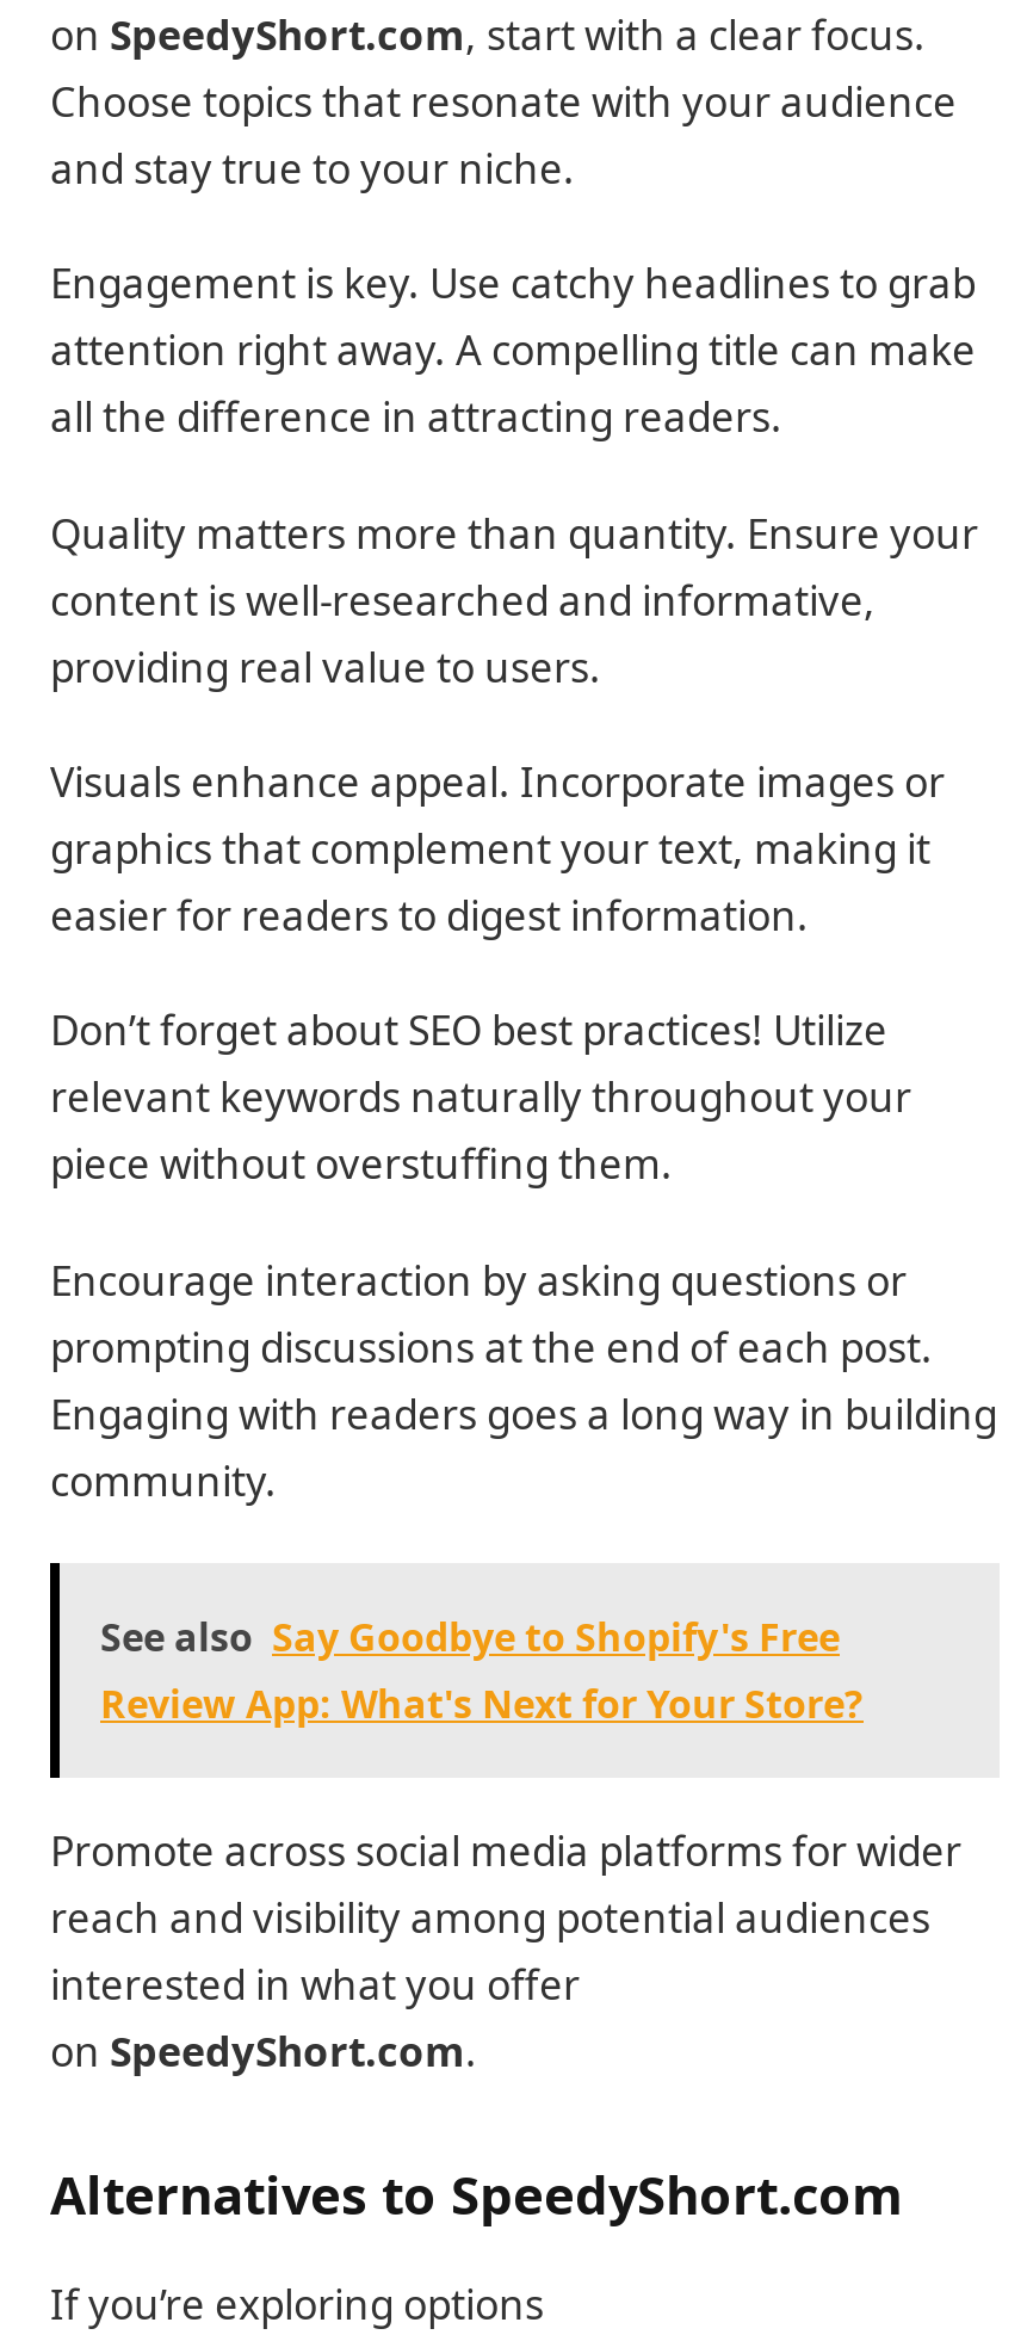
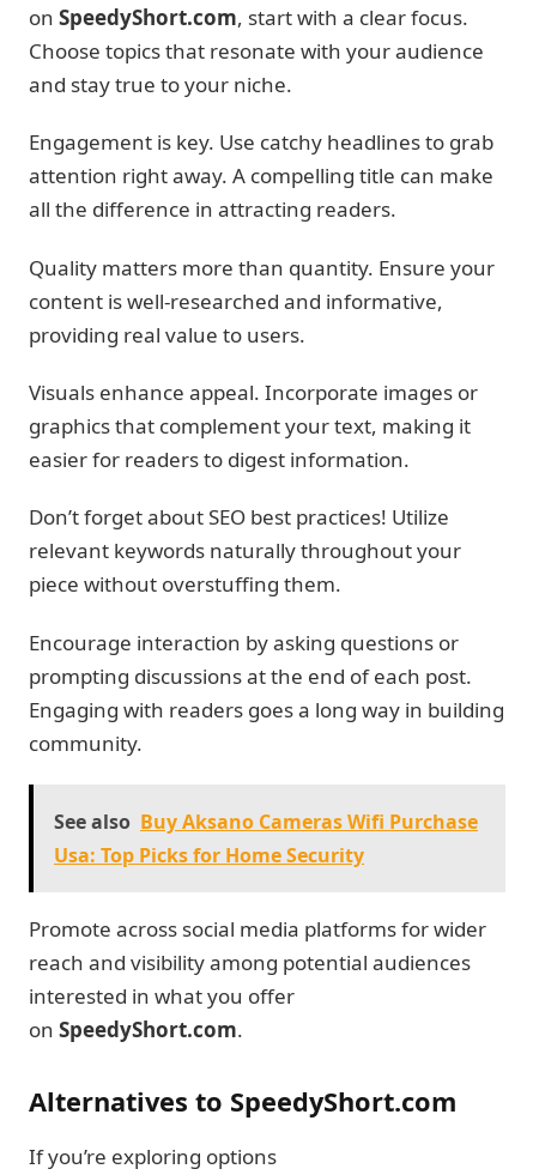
- See also Say Goodbye to Shopify's Free
- Review App: What's Next for Your Store?
+ See also Buy Aksano Cameras Wifi Purchase
+ Usa: Top Picks for Home Security
